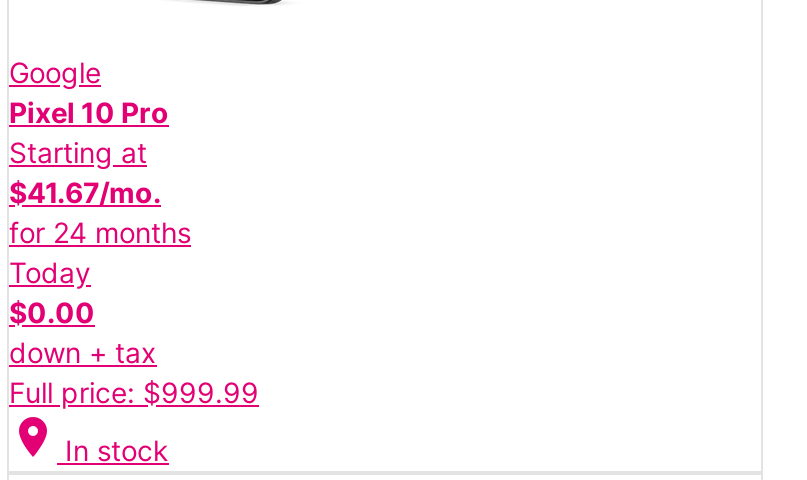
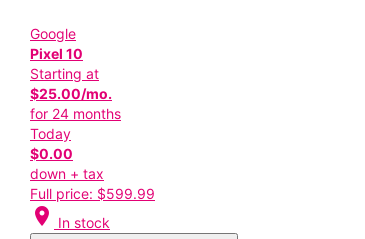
- Pixel 10 Pro
+ Pixel 10

- $41.67/mo.
+ $25.00/mo.

- Full price: $999.99
+ Full price: $599.99
